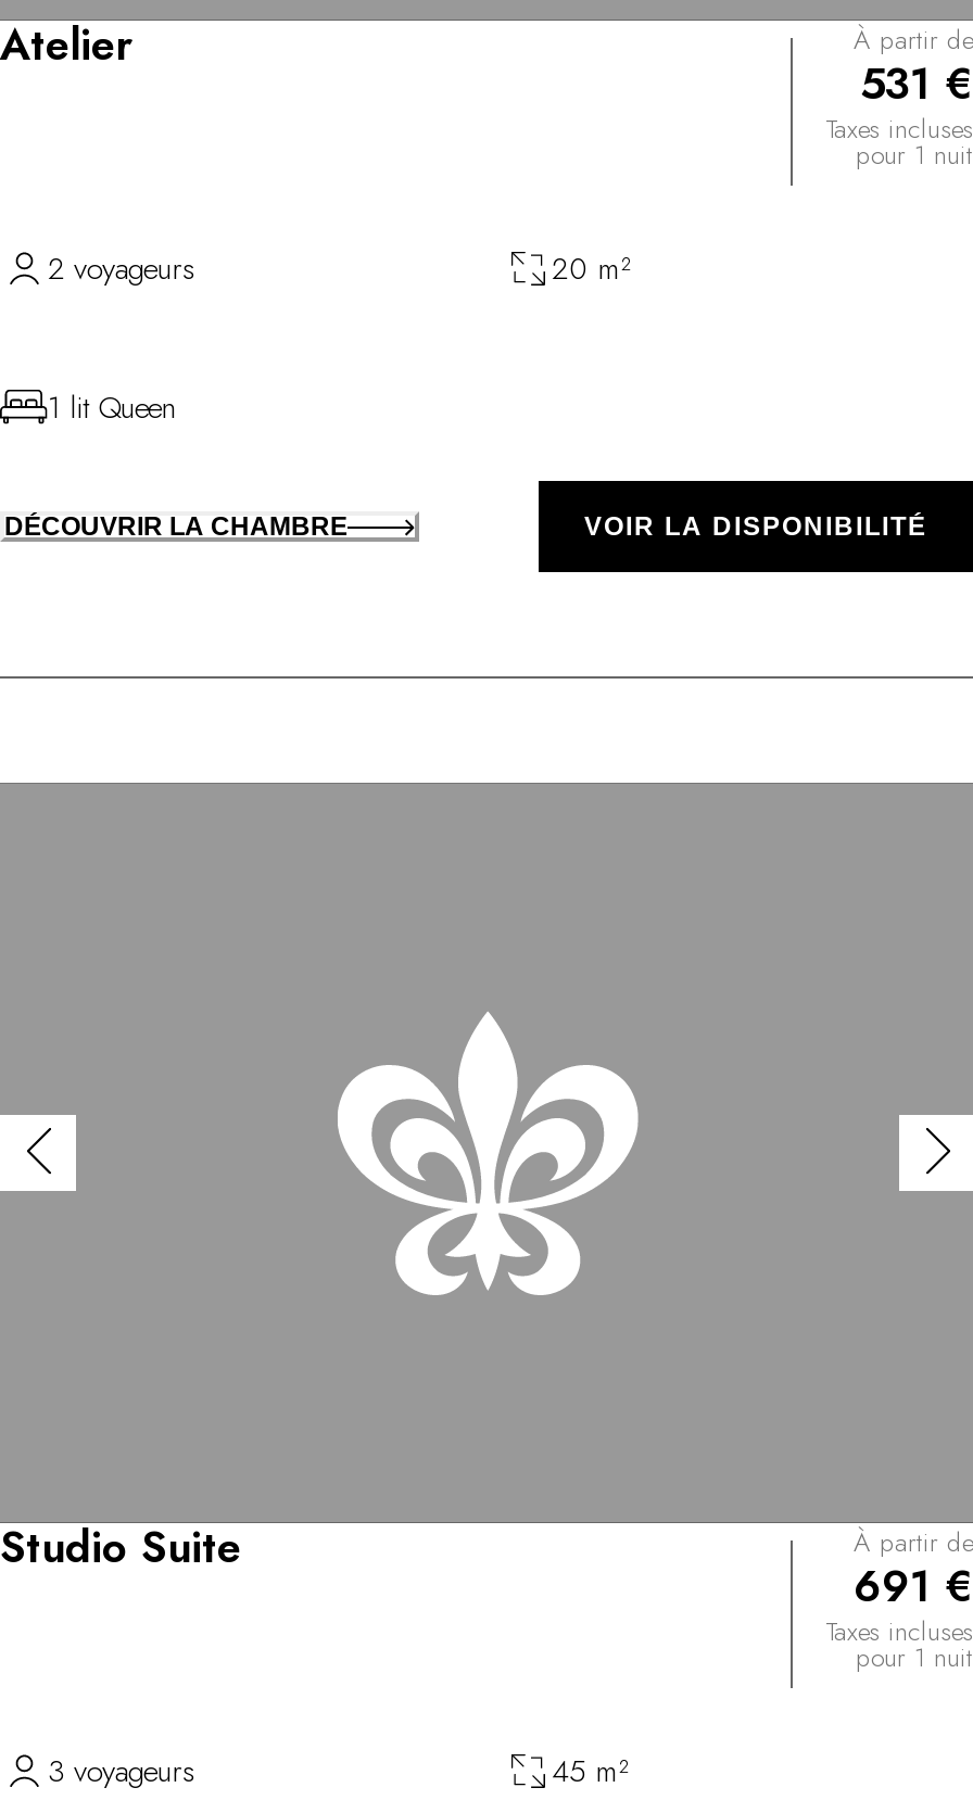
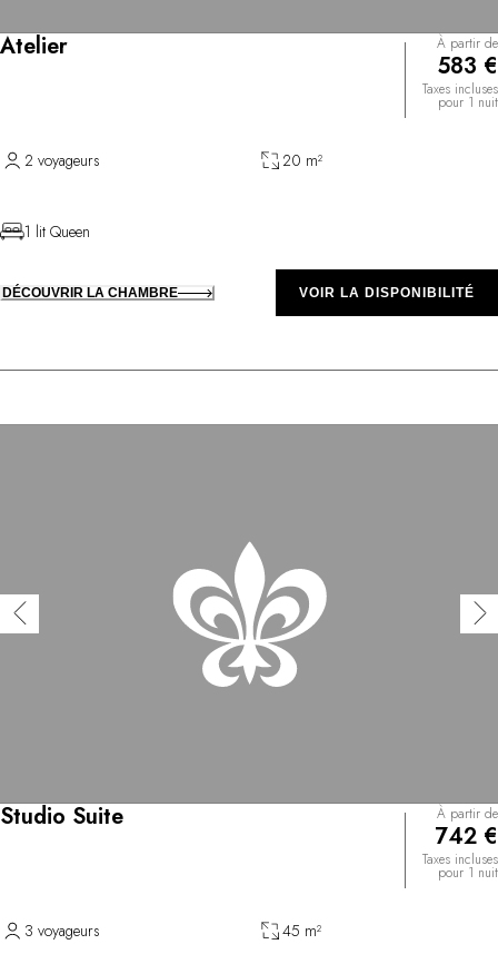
- 531 €
+ 583 €

- 691 €
+ 742 €
